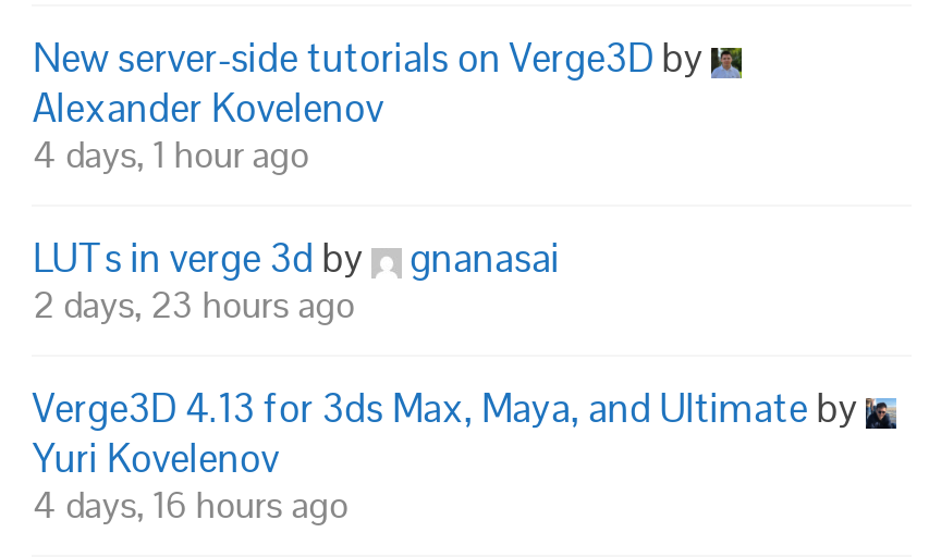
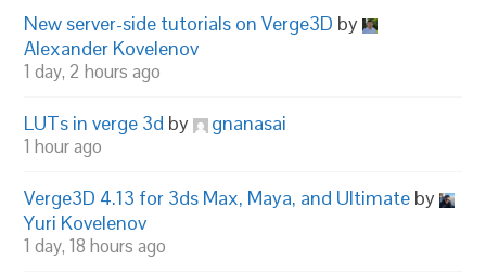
- 4 days, 1 hour ago
+ 1 day, 2 hours ago

- 2 days, 23 hours ago
+ 1 hour ago

- 4 days, 16 hours ago
+ 1 day, 18 hours ago
